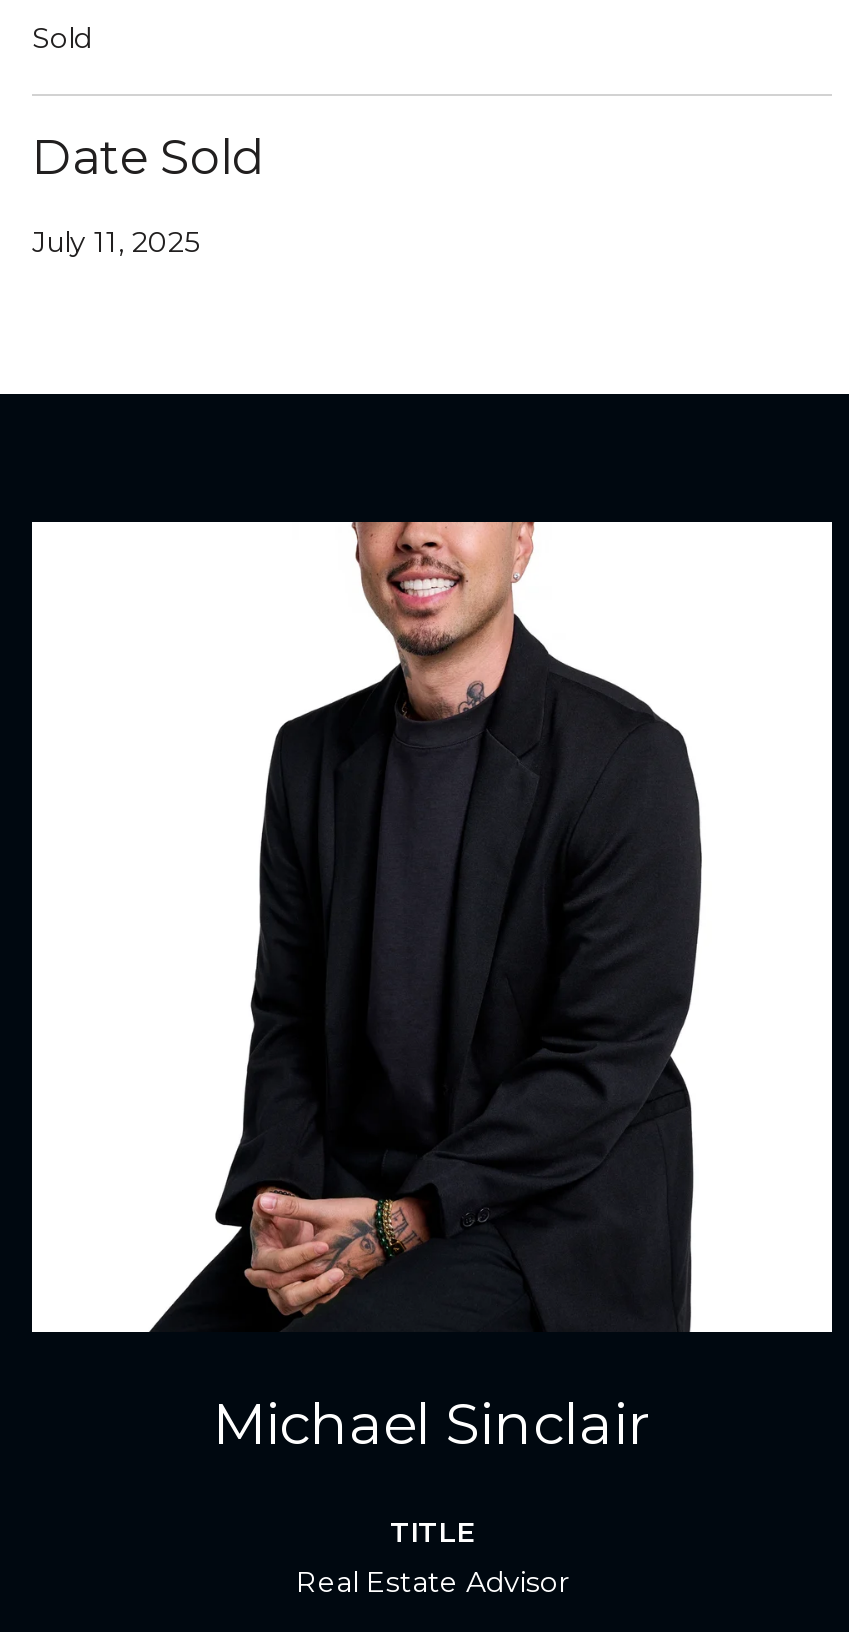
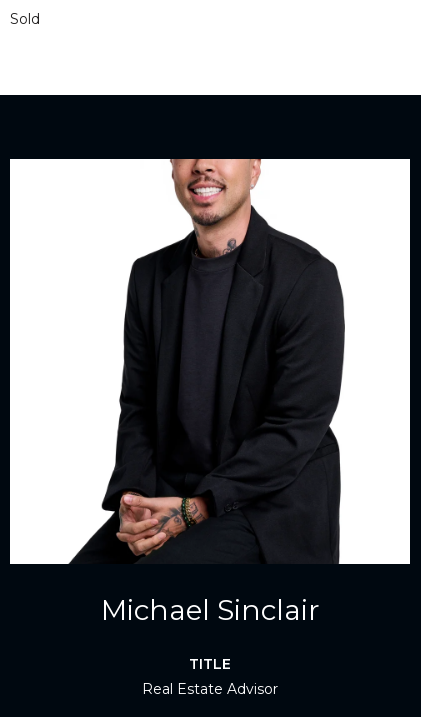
- Date Sold
- July 11, 2025
